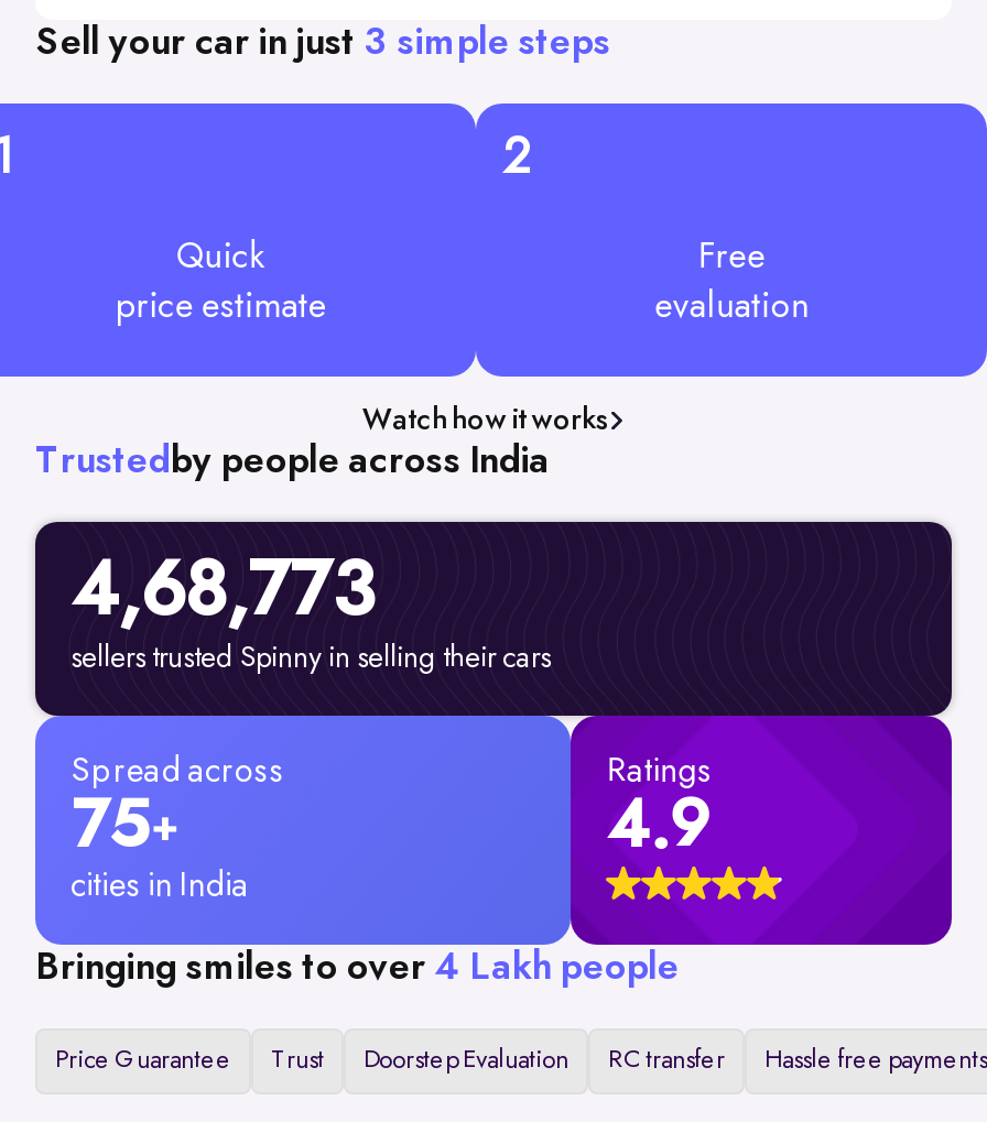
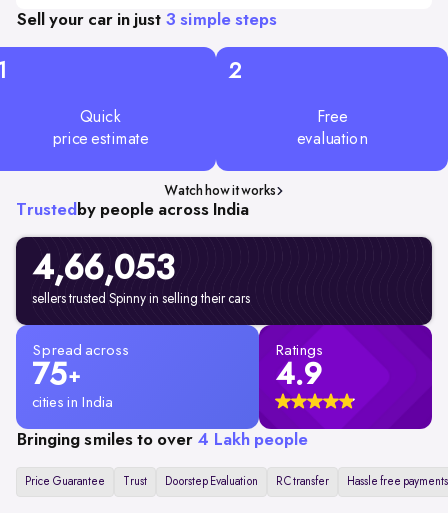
- 4,68,773
+ 4,66,053
